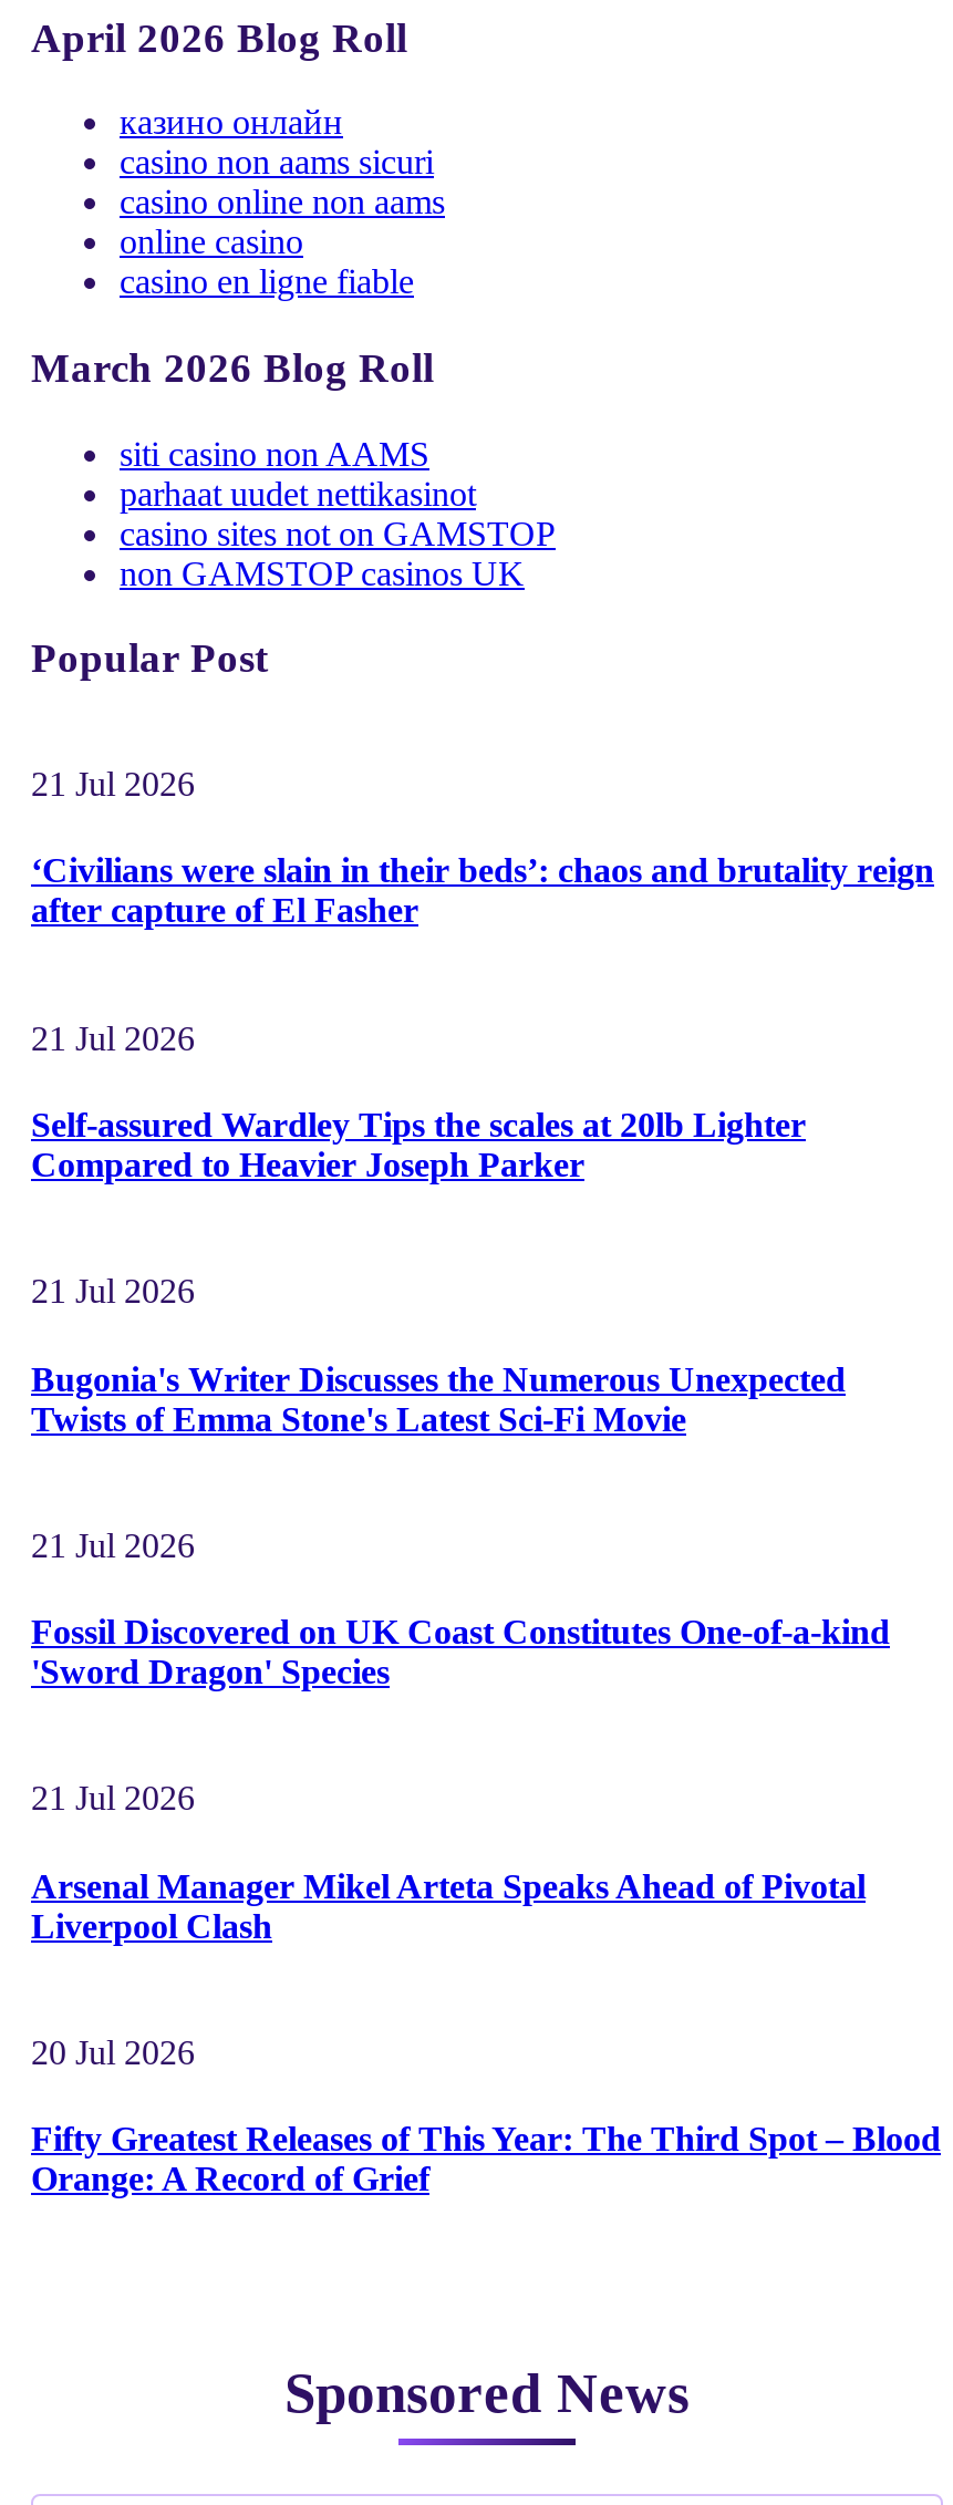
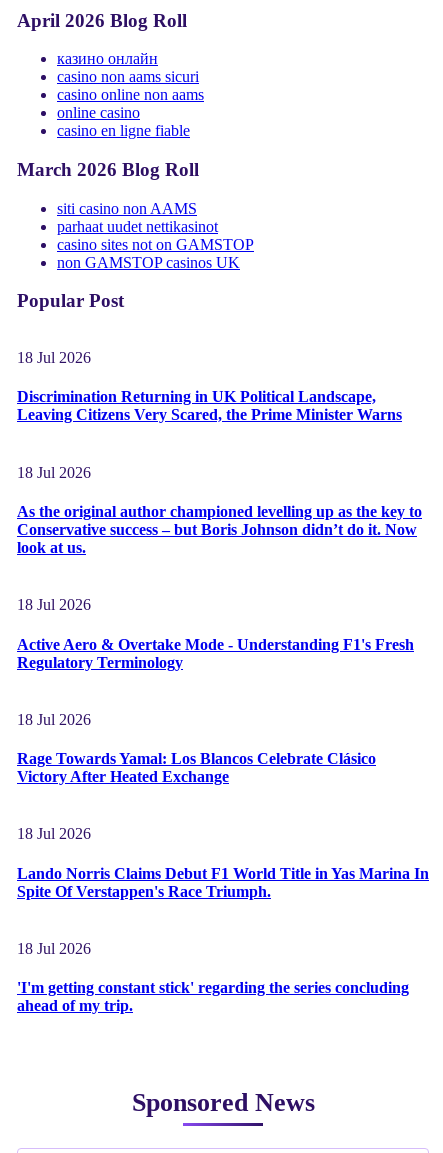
- 21 Jul 2026
+ 18 Jul 2026

- ‘Civilians were slain in their beds’: chaos and brutality reign
- after capture of El Fasher
+ Discrimination Returning in UK Political Landscape,
+ Leaving Citizens Very Scared, the Prime Minister Warns

- 21 Jul 2026
+ 18 Jul 2026

- Self-assured Wardley Tips the scales at 20lb Lighter
- Compared to Heavier Joseph Parker
+ As the original author championed levelling up as the key to
+ Conservative success – but Boris Johnson didn’t do it. Now
+ look at us.

- 21 Jul 2026
+ 18 Jul 2026

- Bugonia's Writer Discusses the Numerous Unexpected
- Twists of Emma Stone's Latest Sci-Fi Movie
+ Active Aero & Overtake Mode - Understanding F1's Fresh
+ Regulatory Terminology

- 21 Jul 2026
+ 18 Jul 2026

- Fossil Discovered on UK Coast Constitutes One-of-a-kind
- 'Sword Dragon' Species
+ Rage Towards Yamal: Los Blancos Celebrate Clásico
+ Victory After Heated Exchange

- 21 Jul 2026
+ 18 Jul 2026

- Arsenal Manager Mikel Arteta Speaks Ahead of Pivotal
- Liverpool Clash
+ Lando Norris Claims Debut F1 World Title in Yas Marina In
+ Spite Of Verstappen's Race Triumph.

- 20 Jul 2026
+ 18 Jul 2026

- Fifty Greatest Releases of This Year: The Third Spot – Blood
- Orange: A Record of Grief
+ 'I'm getting constant stick' regarding the series concluding
+ ahead of my trip.
